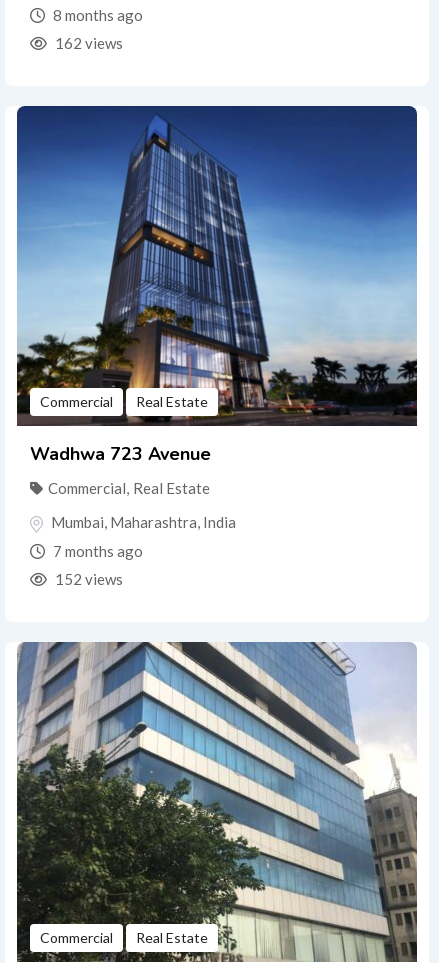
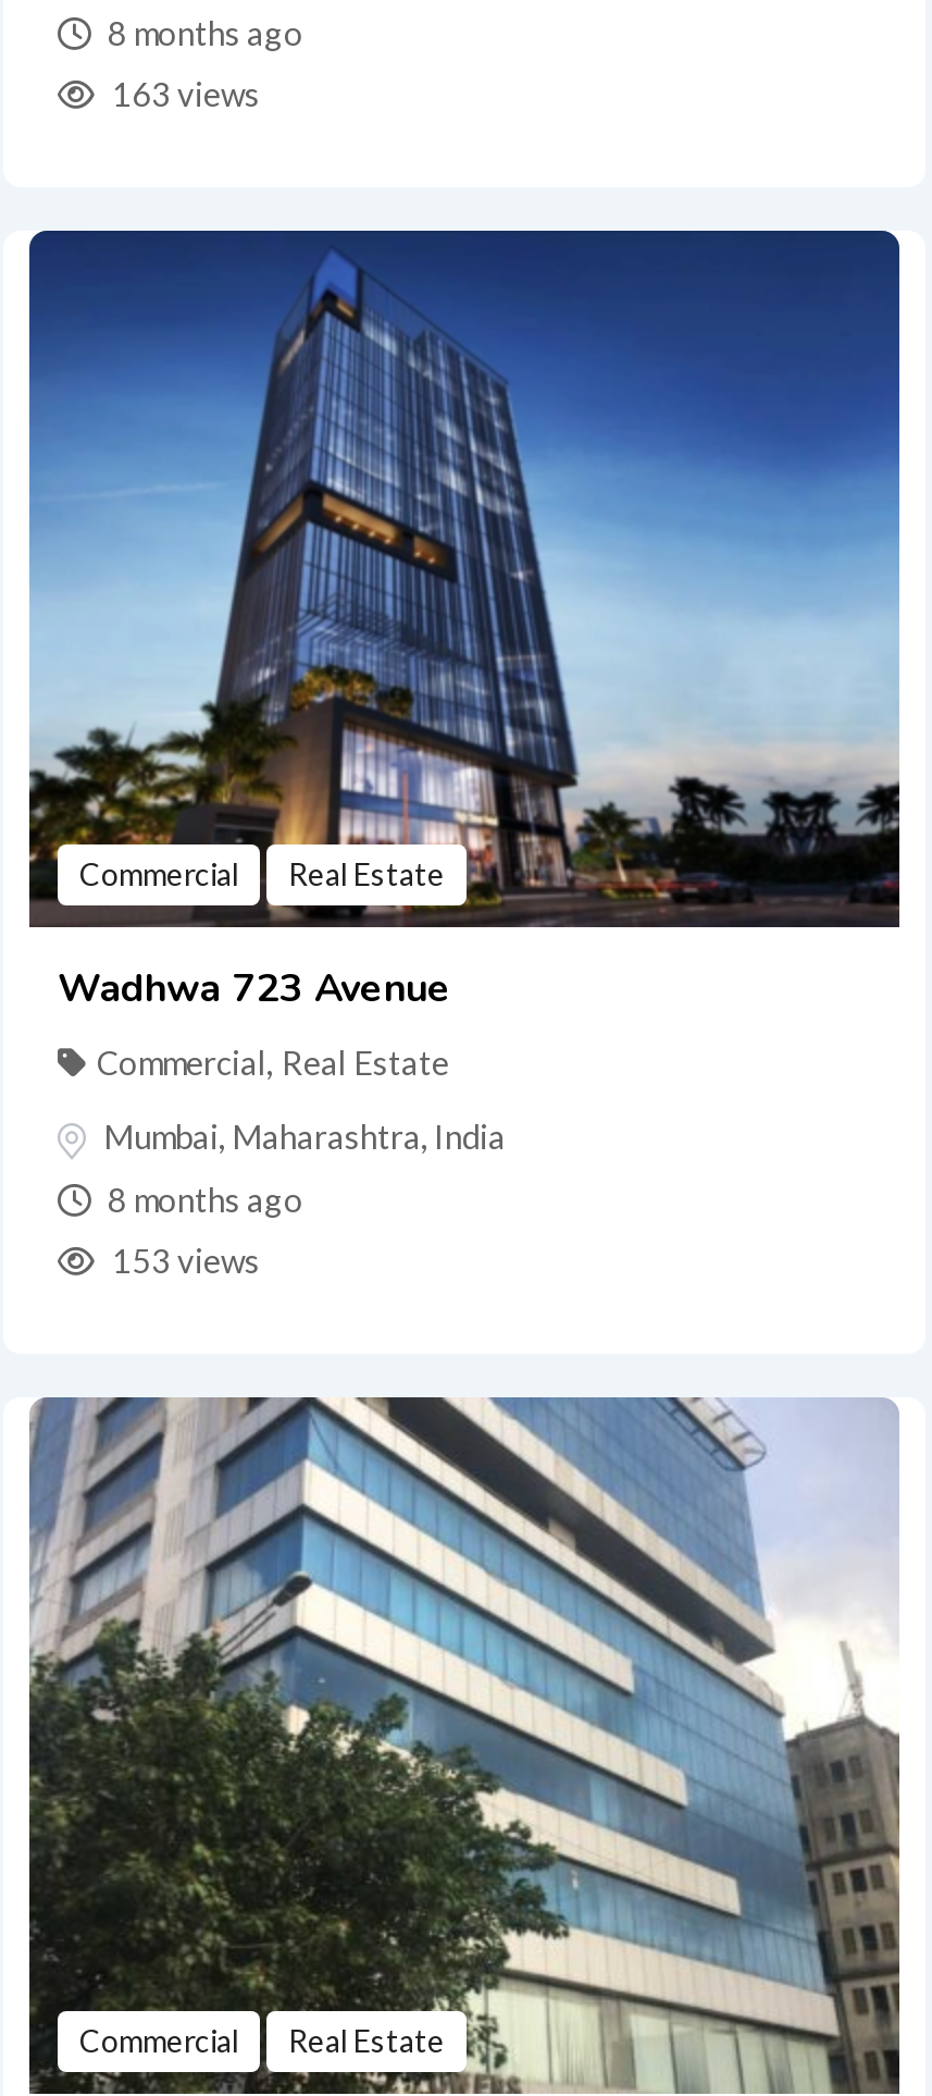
- 162 views
+ 163 views

- 7 months ago
+ 8 months ago

- 152 views
+ 153 views
